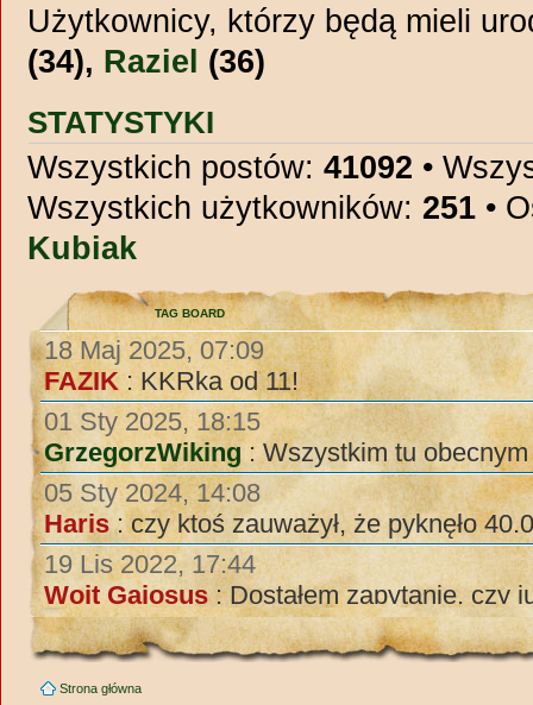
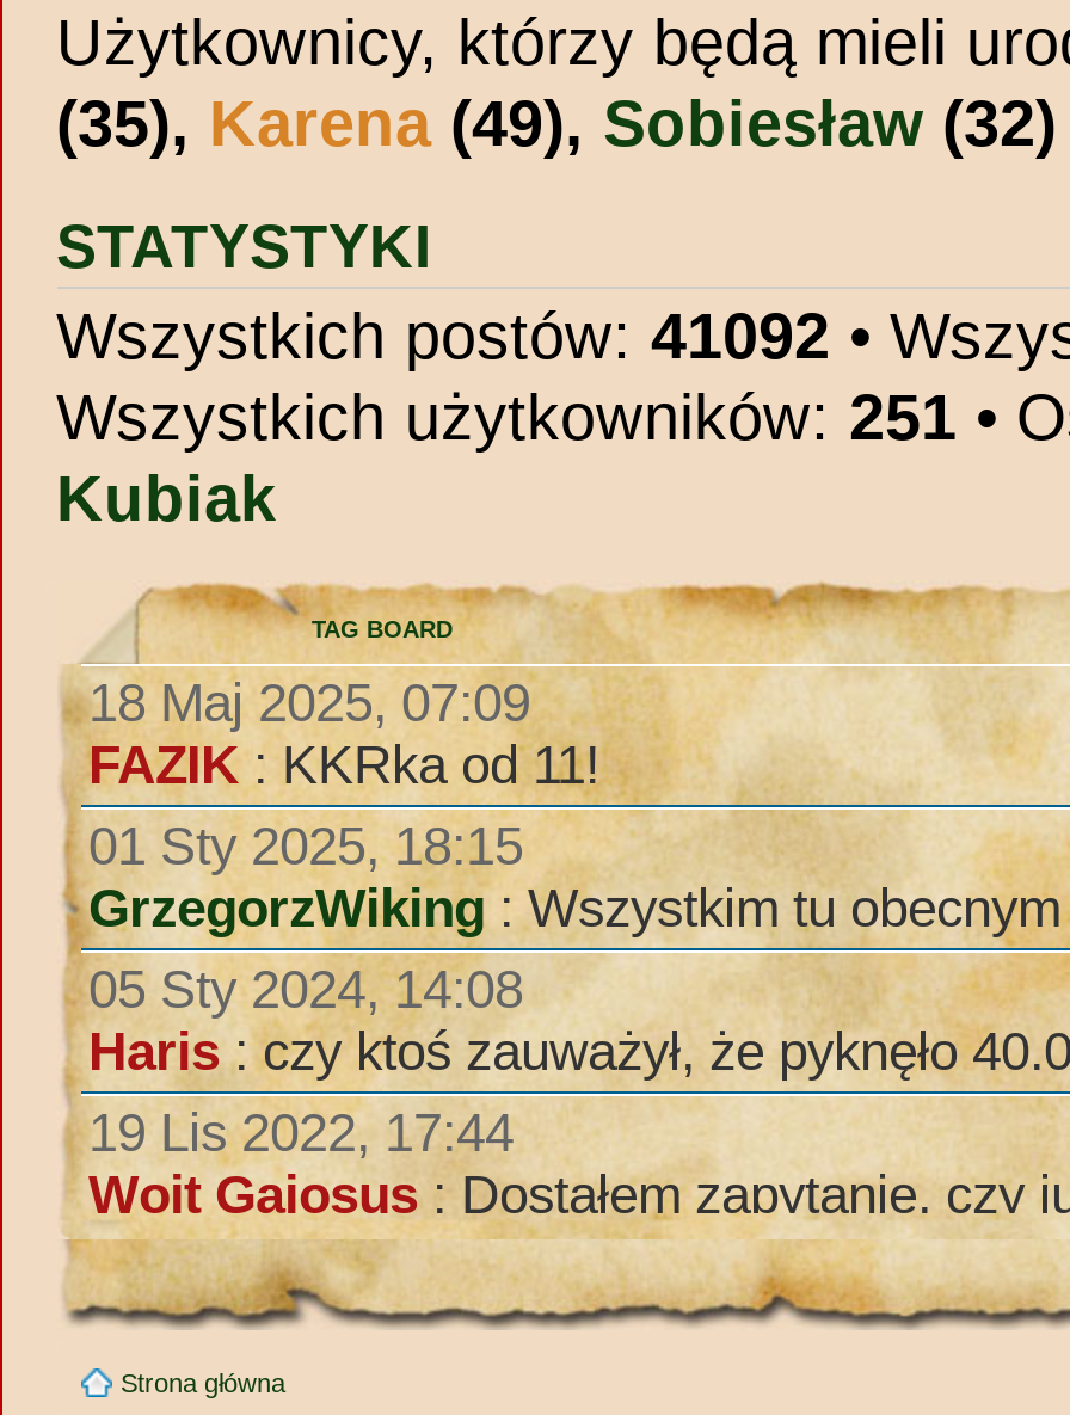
- (34), Raziel (36)
+ (35), Karena (49), Sobiesław (32)
